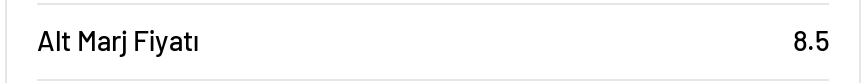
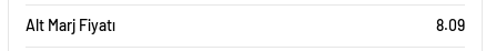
- 8.5
+ 8.09
